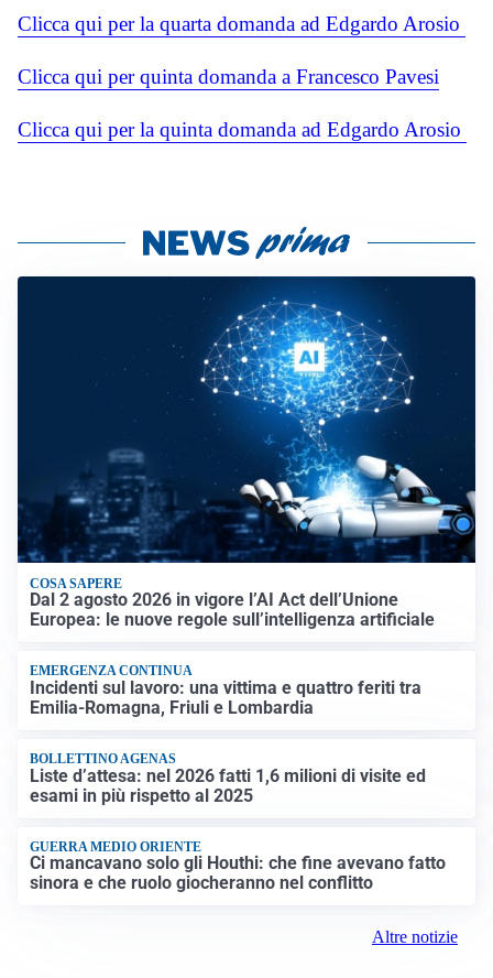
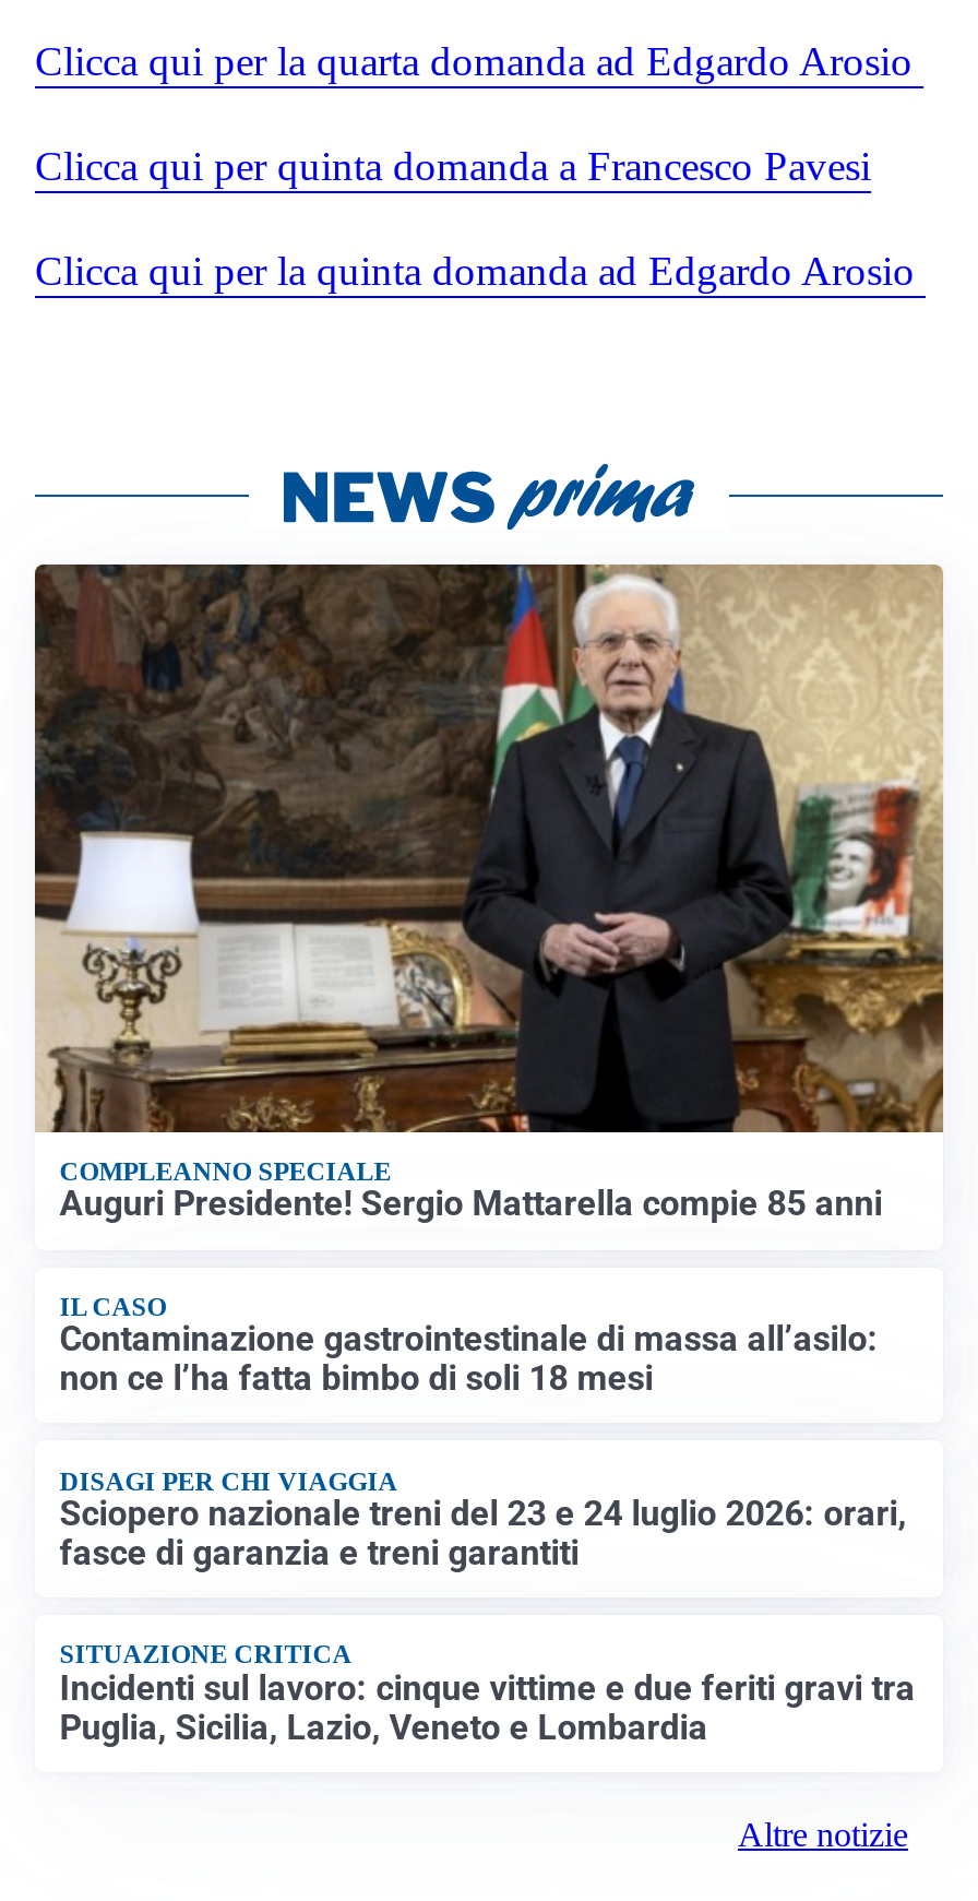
- [image]
- COSA SAPERE
- Dal 2 agosto 2026 in vigore l’AI Act dell’Unione
- Europea: le nuove regole sull’intelligenza artificiale
+ [image]
+ COMPLEANNO SPECIALE
+ Auguri Presidente! Sergio Mattarella compie 85 anni

- EMERGENZA CONTINUA
- Incidenti sul lavoro: una vittima e quattro feriti tra
- Emilia-Romagna, Friuli e Lombardia
+ IL CASO
+ Contaminazione gastrointestinale di massa all’asilo:
+ non ce l’ha fatta bimbo di soli 18 mesi

- BOLLETTINO AGENAS
- Liste d’attesa: nel 2026 fatti 1,6 milioni di visite ed
- esami in più rispetto al 2025
+ DISAGI PER CHI VIAGGIA
+ Sciopero nazionale treni del 23 e 24 luglio 2026: orari,
+ fasce di garanzia e treni garantiti

- GUERRA MEDIO ORIENTE
- Ci mancavano solo gli Houthi: che fine avevano fatto
- sinora e che ruolo giocheranno nel conflitto
+ SITUAZIONE CRITICA
+ Incidenti sul lavoro: cinque vittime e due feriti gravi tra
+ Puglia, Sicilia, Lazio, Veneto e Lombardia
